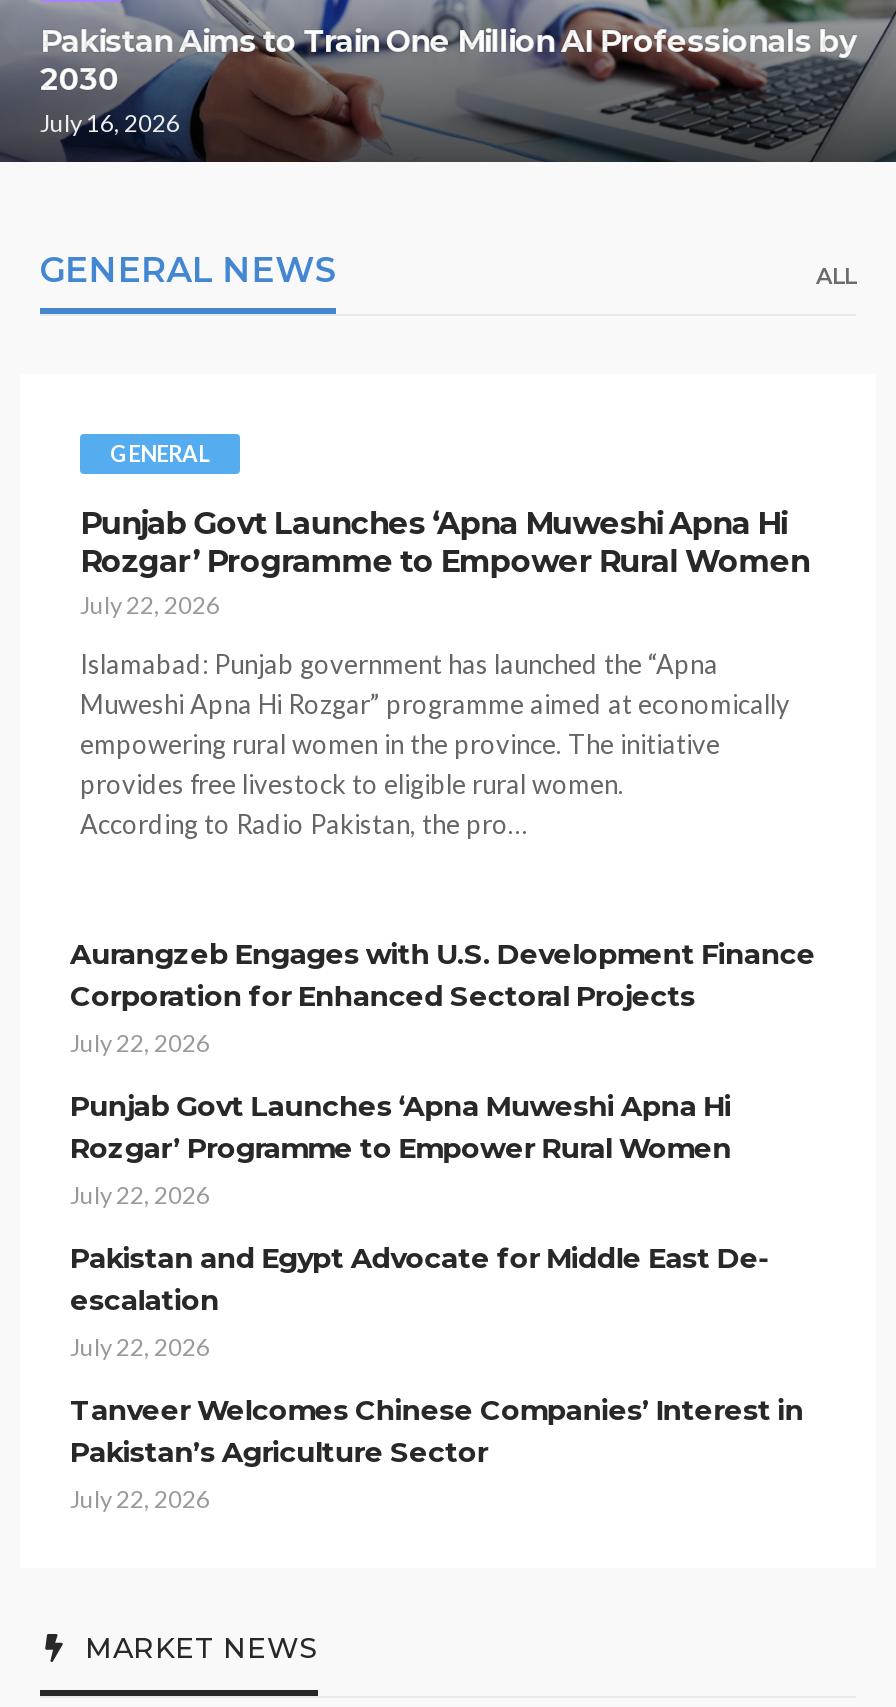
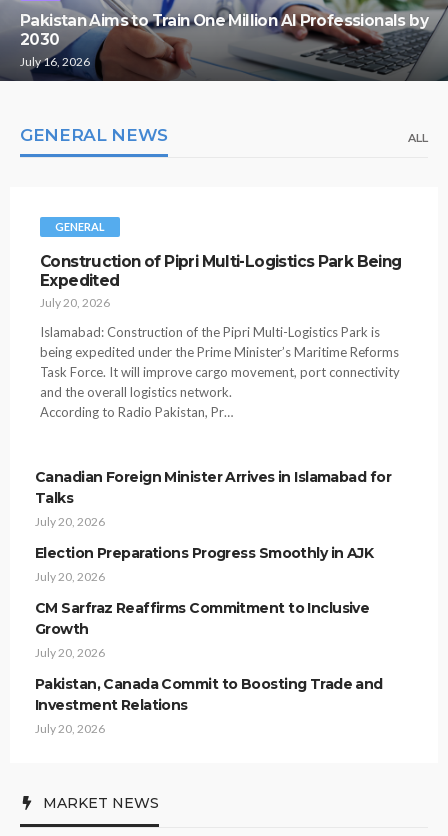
- Punjab Govt Launches ‘Apna Muweshi Apna Hi
- Rozgar’ Programme to Empower Rural Women
- July 22, 2026
+ Construction of Pipri Multi-Logistics Park Being
+ Expedited
+ July 20, 2026

- Islamabad: Punjab government has launched the “Apna
- Muweshi Apna Hi Rozgar” programme aimed at economically
- empowering rural women in the province. The initiative
- provides free livestock to eligible rural women.
- According to Radio Pakistan, the pro…
+ Islamabad: Construction of the Pipri Multi-Logistics Park is
+ being expedited under the Prime Minister’s Maritime Reforms
+ Task Force. It will improve cargo movement, port connectivity
+ and the overall logistics network.
+ According to Radio Pakistan, Pr…

- Aurangzeb Engages with U.S. Development Finance
- Corporation for Enhanced Sectoral Projects
- July 22, 2026
+ Canadian Foreign Minister Arrives in Islamabad for
+ Talks
+ July 20, 2026

- Punjab Govt Launches ‘Apna Muweshi Apna Hi
- Rozgar’ Programme to Empower Rural Women
- July 22, 2026
+ Election Preparations Progress Smoothly in AJK
+ July 20, 2026

- Pakistan and Egypt Advocate for Middle East De-
- escalation
- July 22, 2026
+ CM Sarfraz Reaffirms Commitment to Inclusive
+ Growth
+ July 20, 2026

- Tanveer Welcomes Chinese Companies’ Interest in
- Pakistan’s Agriculture Sector
- July 22, 2026
+ Pakistan, Canada Commit to Boosting Trade and
+ Investment Relations
+ July 20, 2026
